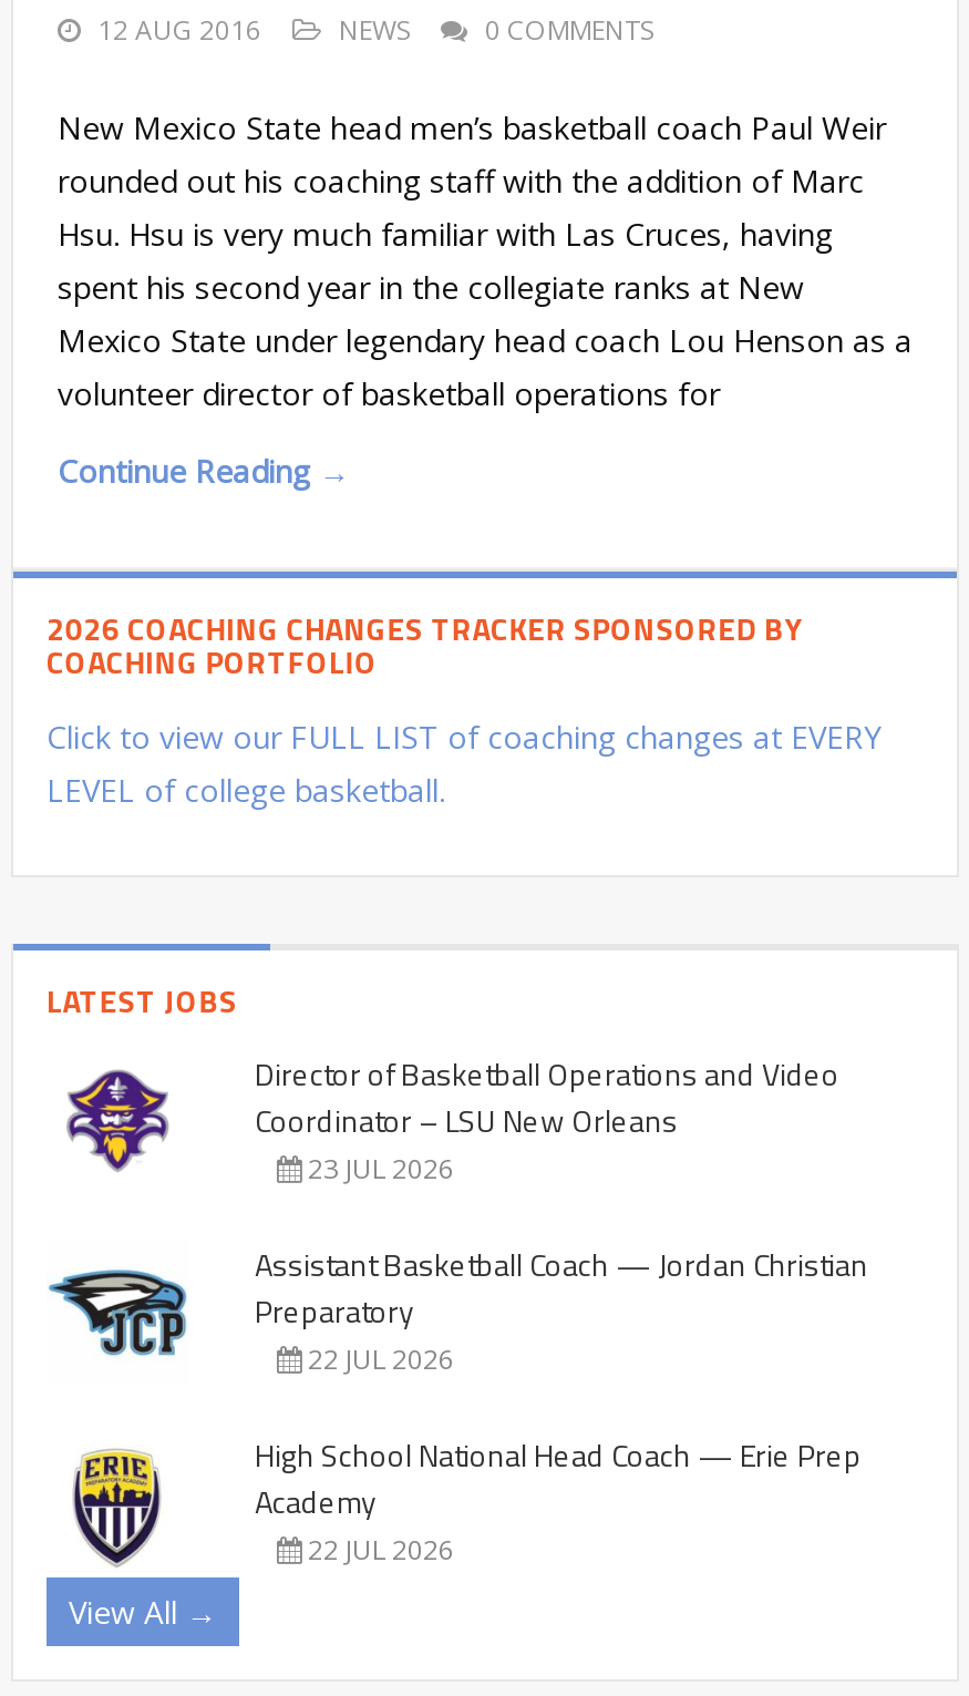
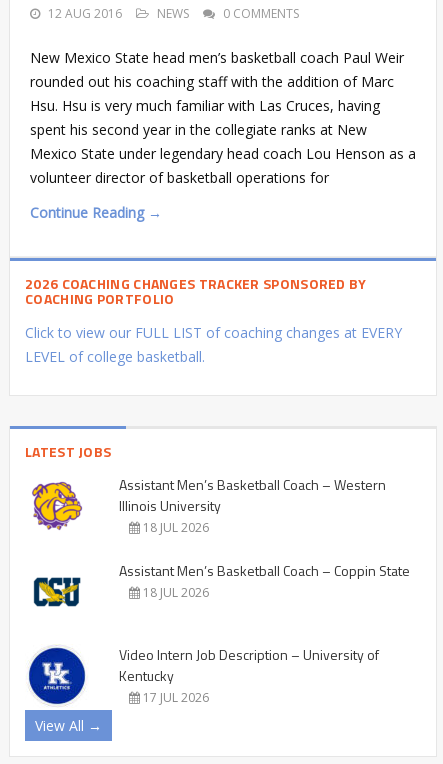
- [image]
- Director of Basketball Operations and Video
- Coordinator – LSU New Orleans
- 23 JUL 2026
+ [image]
+ Assistant Men’s Basketball Coach – Western
+ Illinois University
+ 18 JUL 2026

- [image]
- Assistant Basketball Coach — Jordan Christian
- Preparatory
- 22 JUL 2026
+ [image]
+ Assistant Men’s Basketball Coach – Coppin State
+ 18 JUL 2026

- [image]
- High School National Head Coach — Erie Prep
- Academy
- 22 JUL 2026
+ [image]
+ Video Intern Job Description – University of
+ Kentucky
+ 17 JUL 2026
